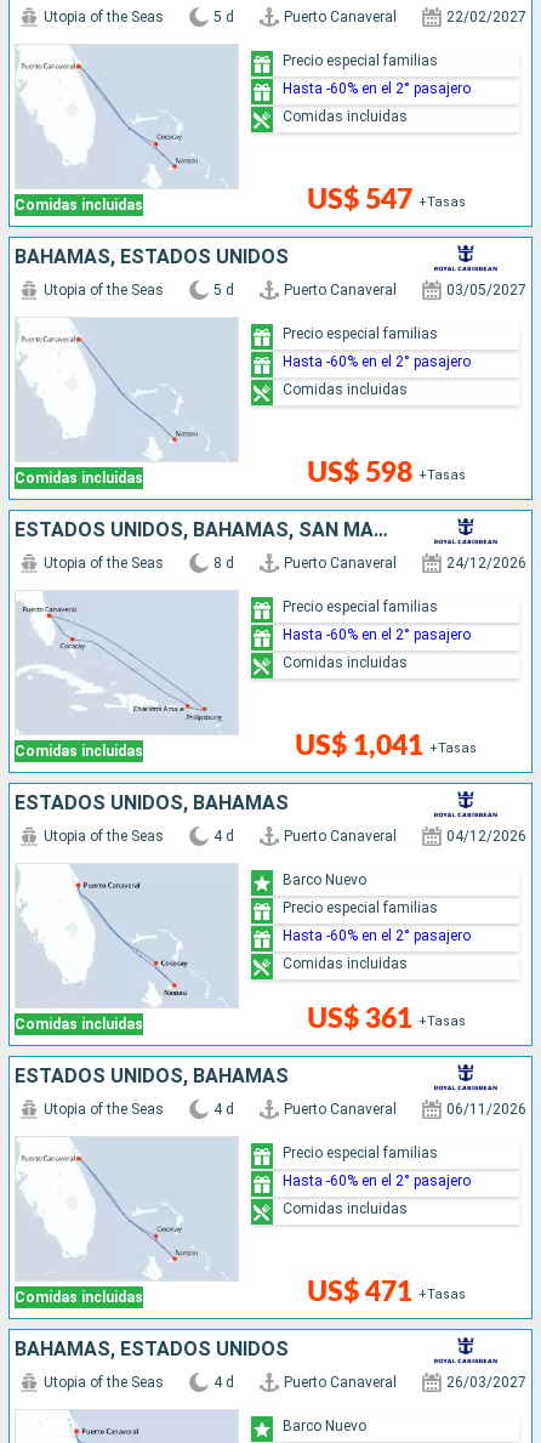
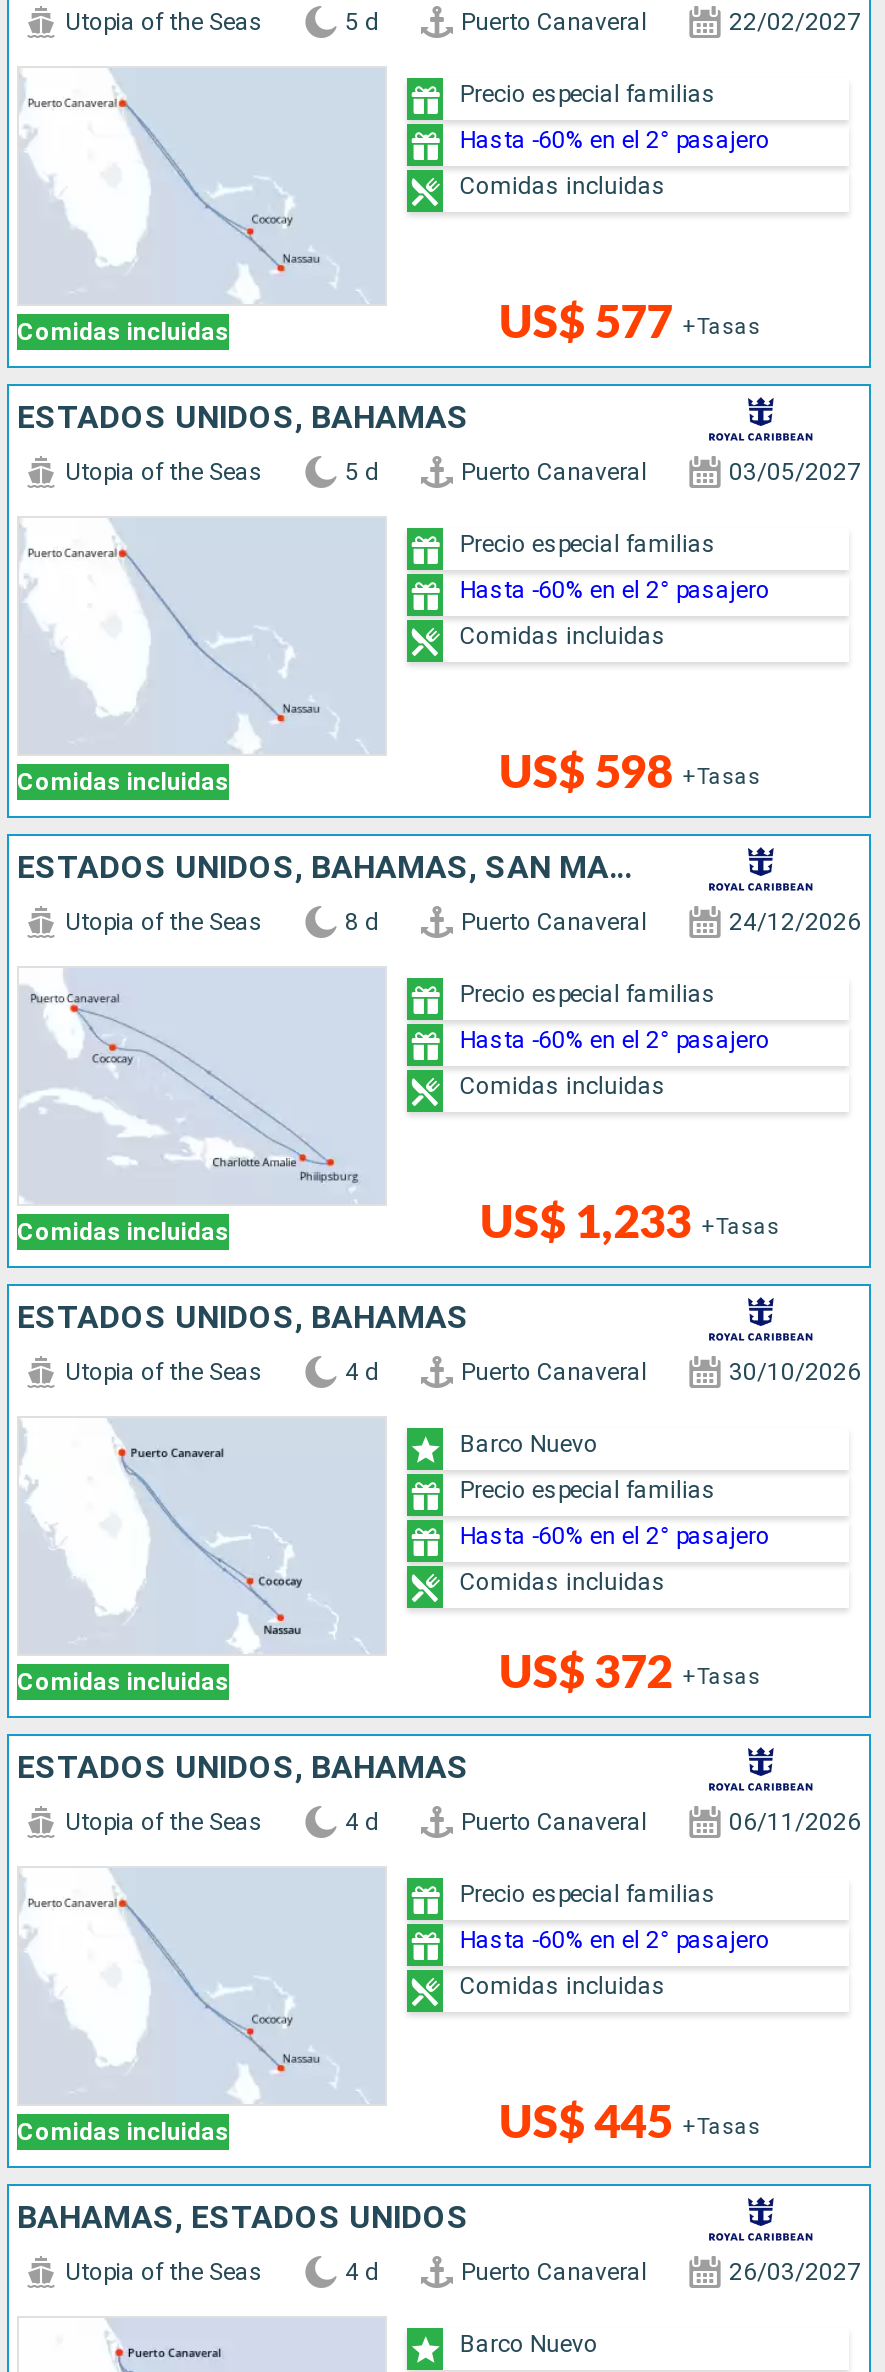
- US$ 547 +Tasas
+ US$ 577 +Tasas

- BAHAMAS, ESTADOS UNIDOS
+ ESTADOS UNIDOS, BAHAMAS

- US$ 1,041 +Tasas
+ US$ 1,233 +Tasas

- 04/12/2026
+ 30/10/2026

- US$ 361 +Tasas
+ US$ 372 +Tasas

- US$ 471 +Tasas
+ US$ 445 +Tasas
